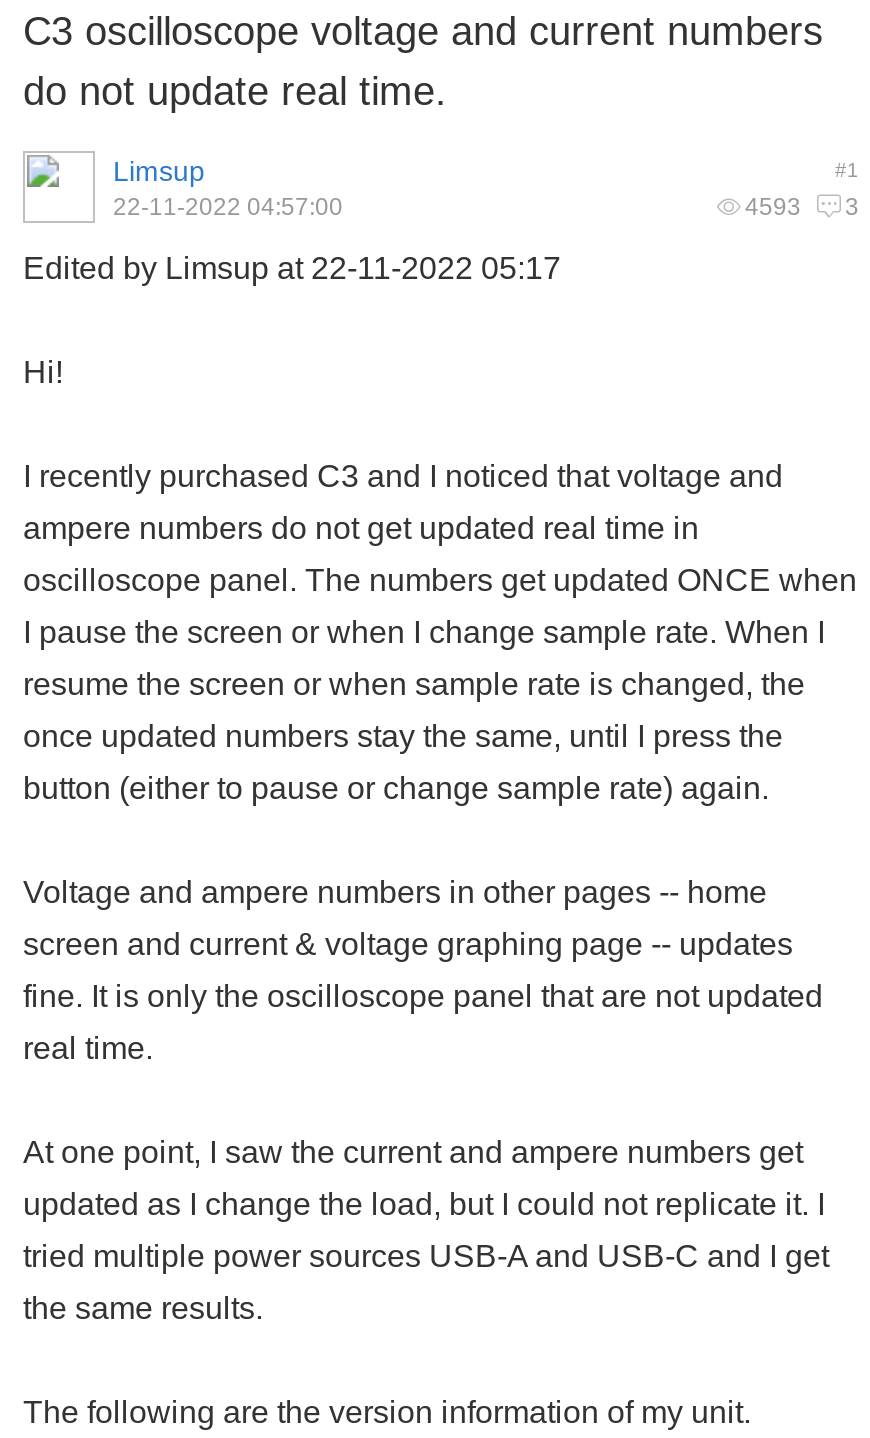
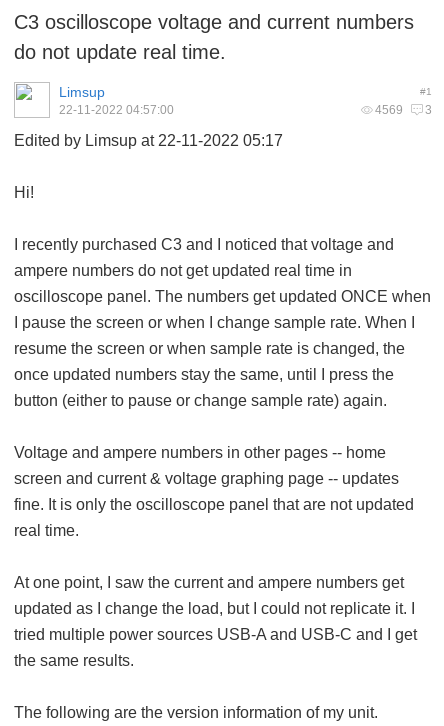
- 4593 3
+ 4569 3
